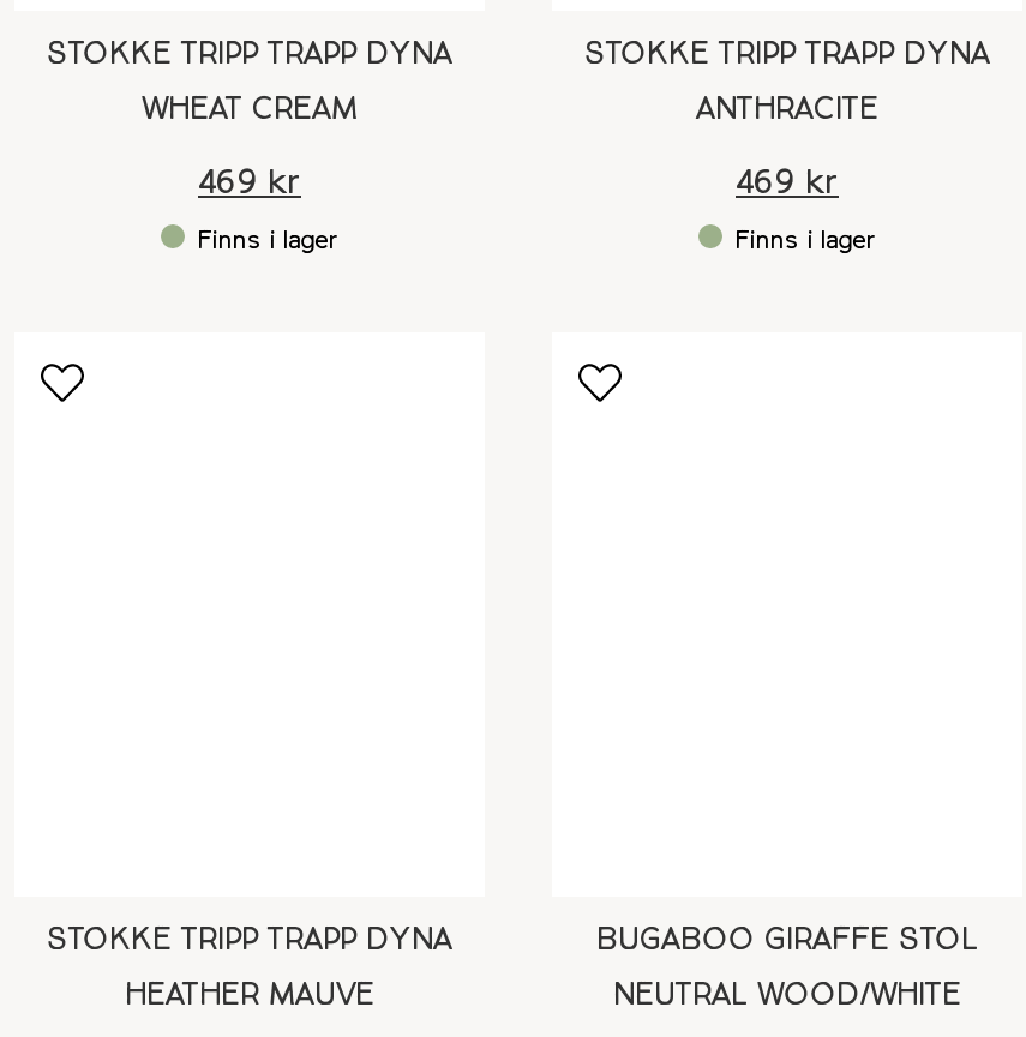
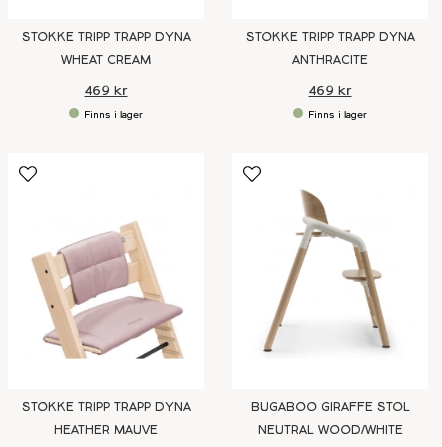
+ [image]

+ [image]
